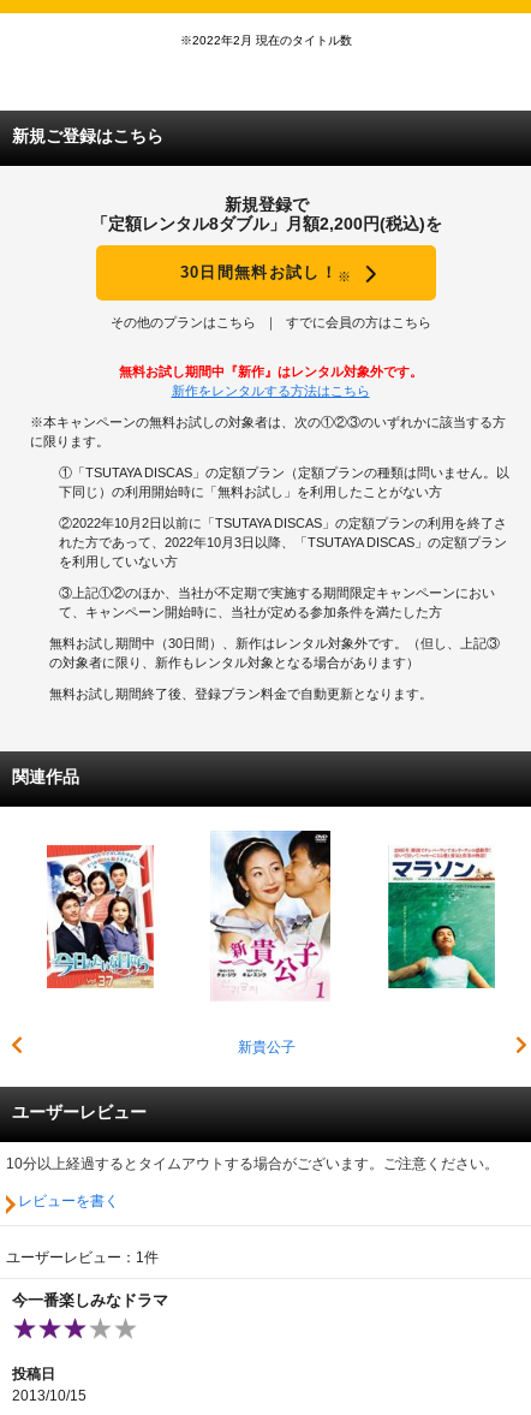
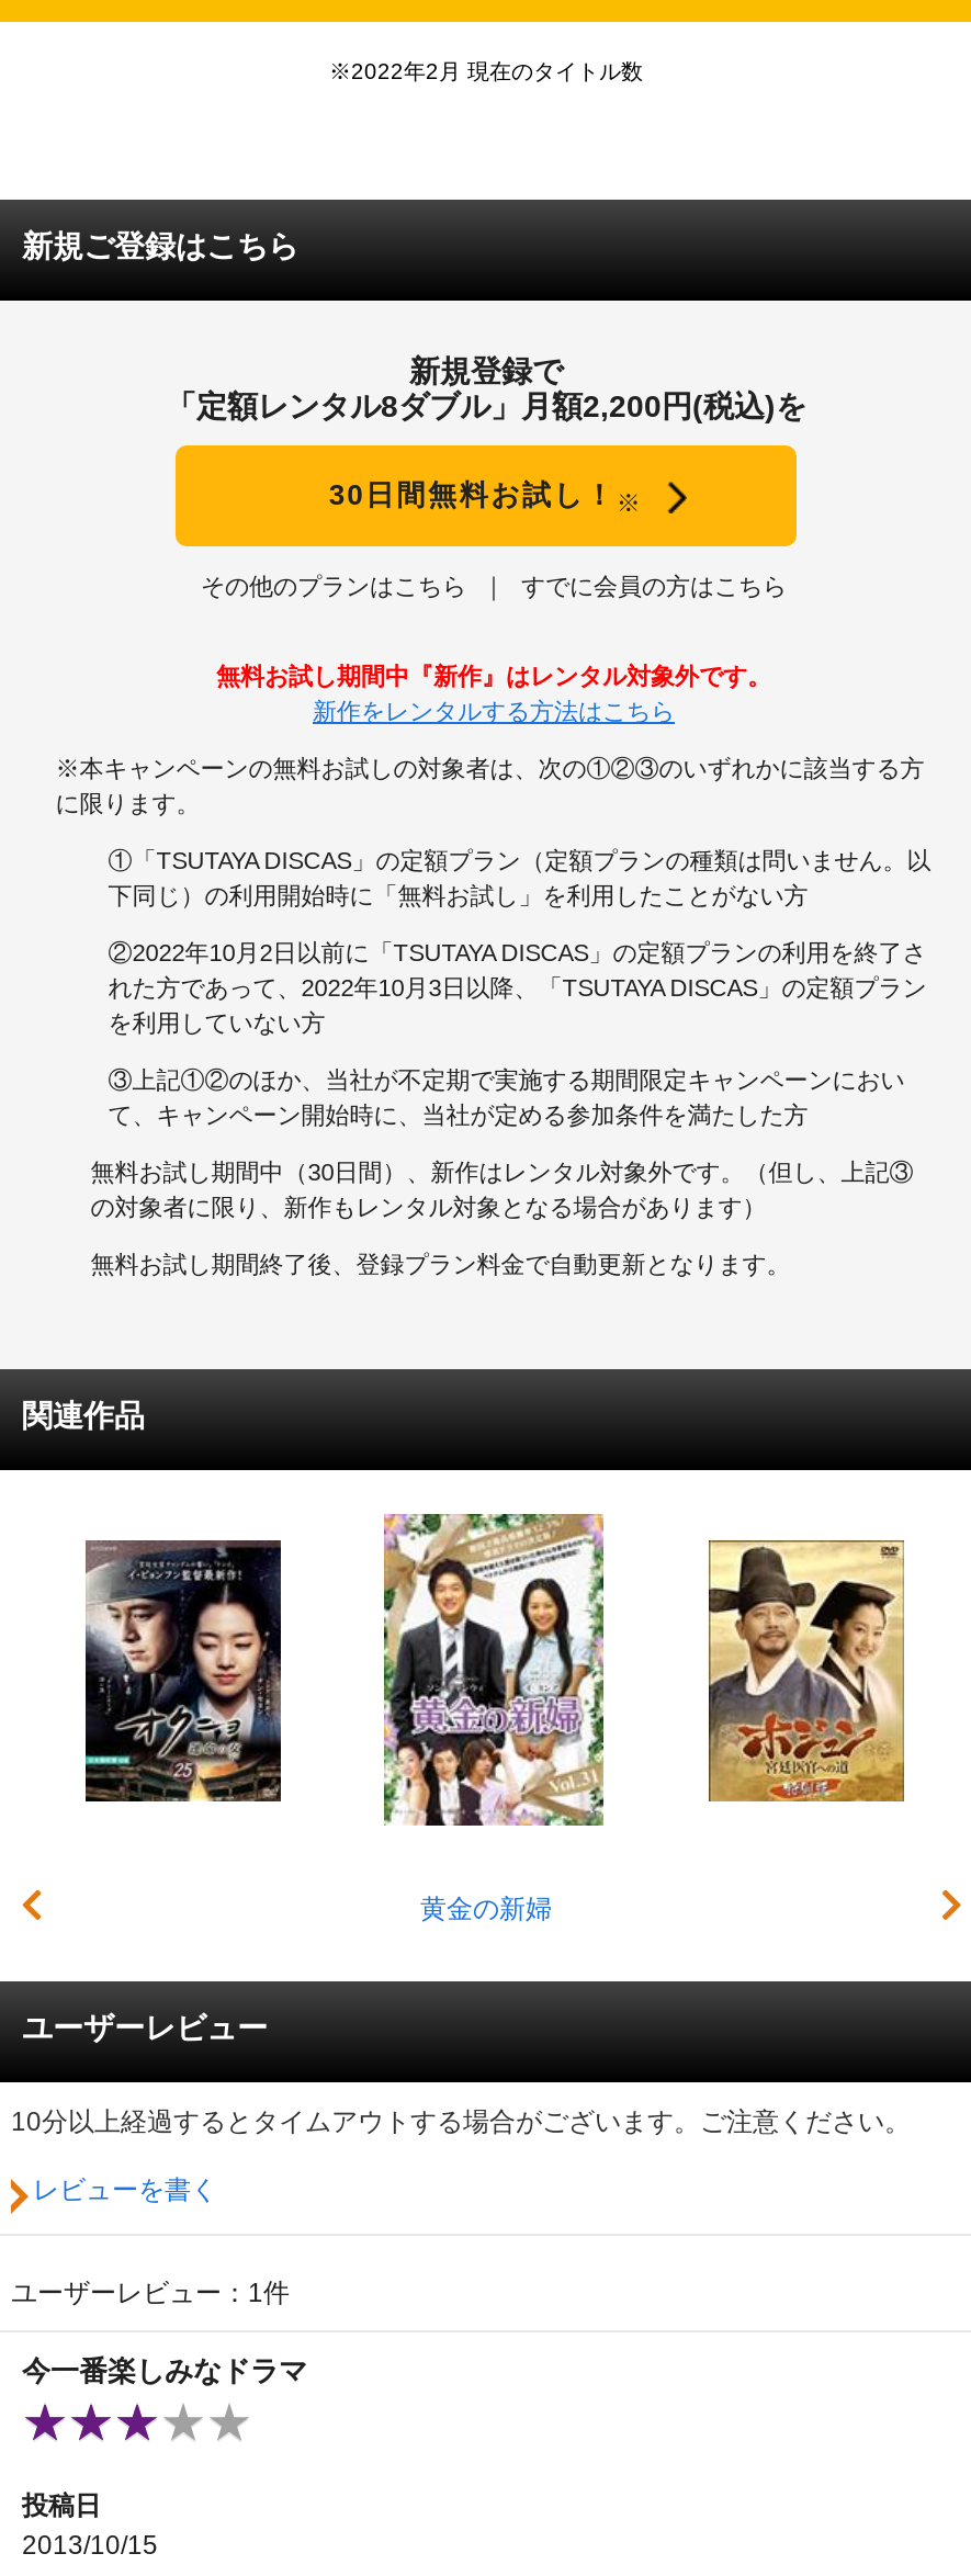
- [image]
- 新貴公子
+ [image]
+ 黄金の新婦

- [image]
+ [image]

- [image]
+ [image]
